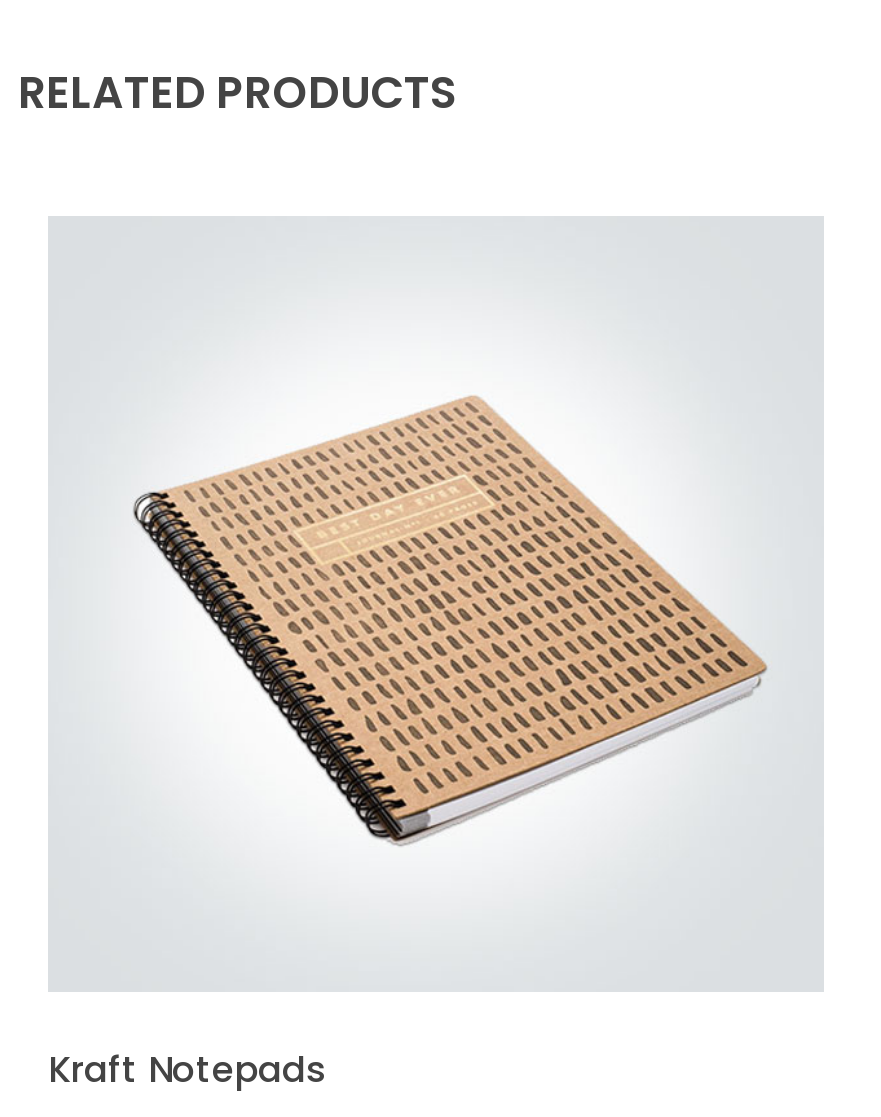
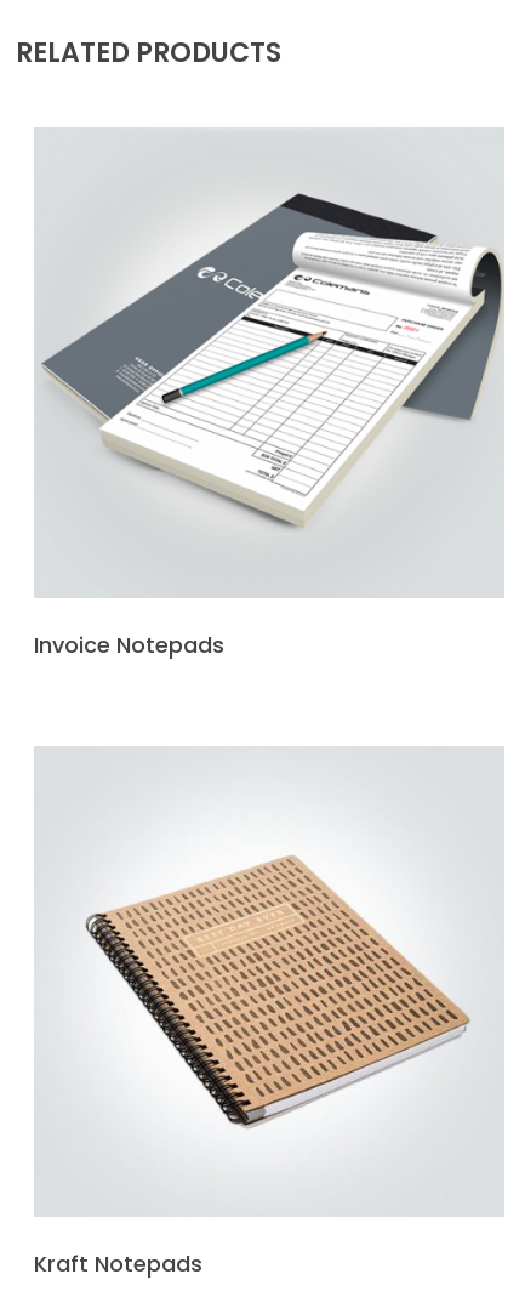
+ Invoice Notepads

+ [image]
